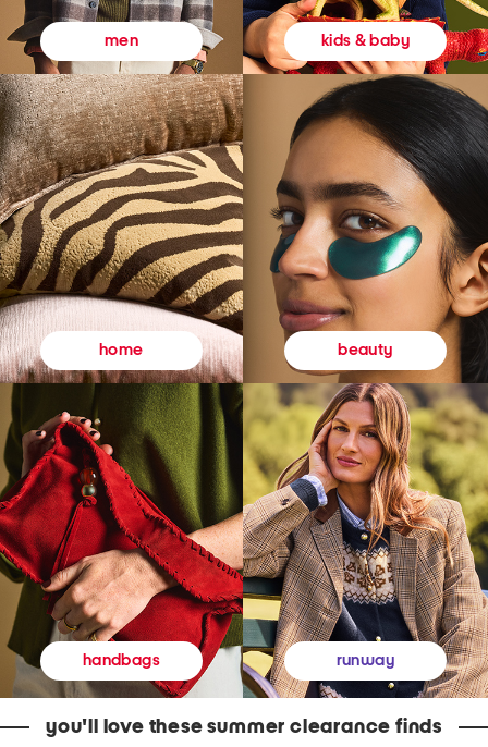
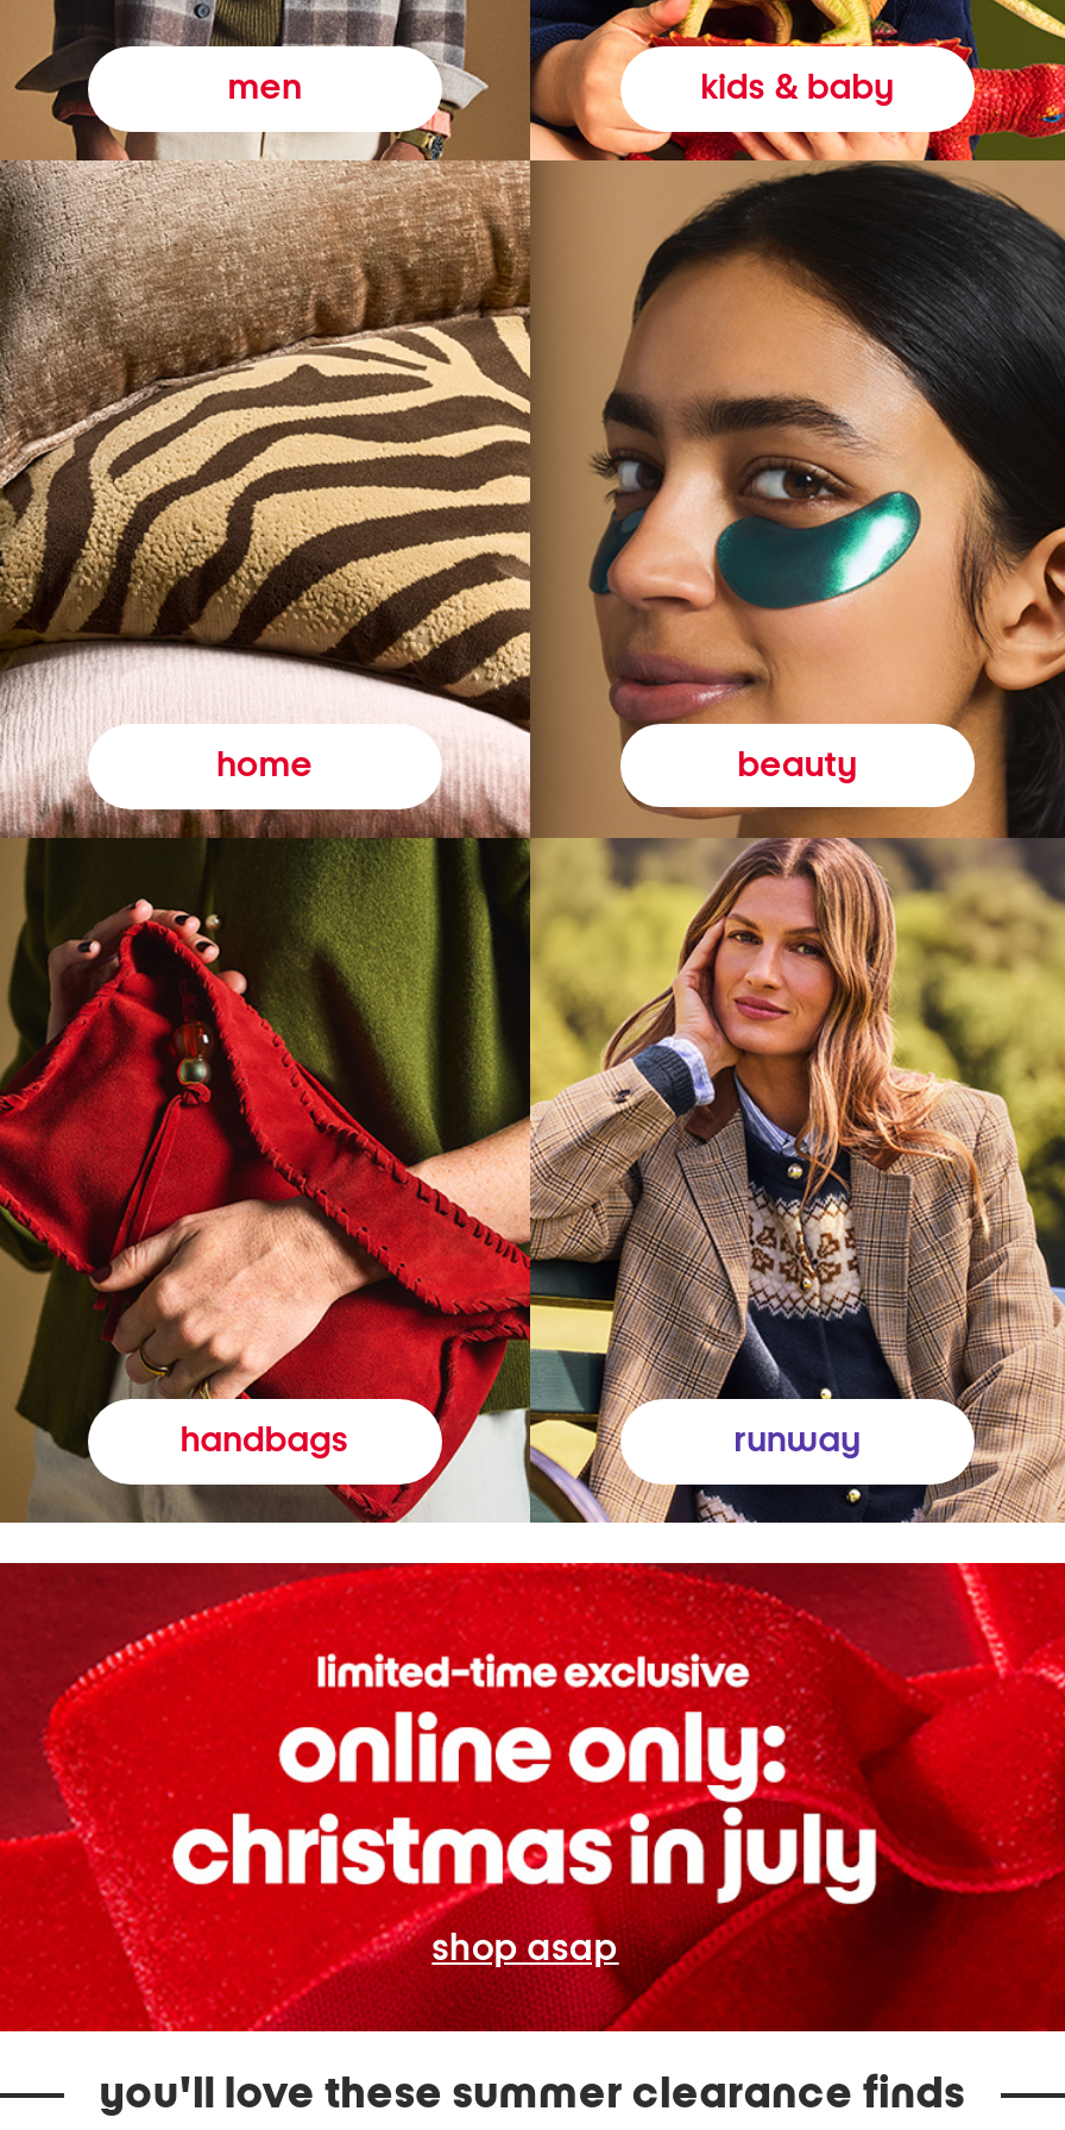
+ [image]
+ shop asap
